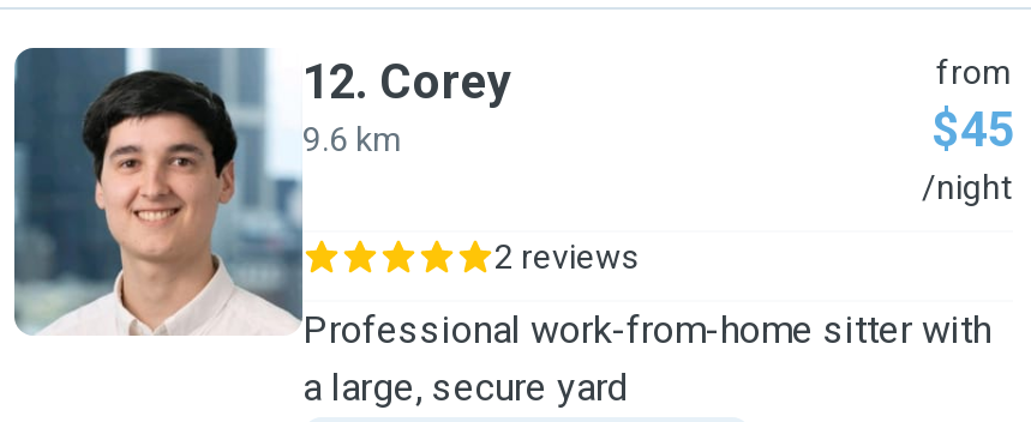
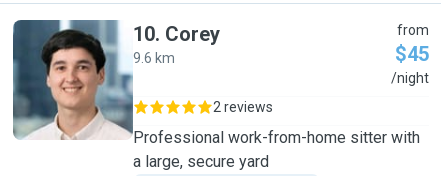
- 12. Corey
+ 10. Corey
